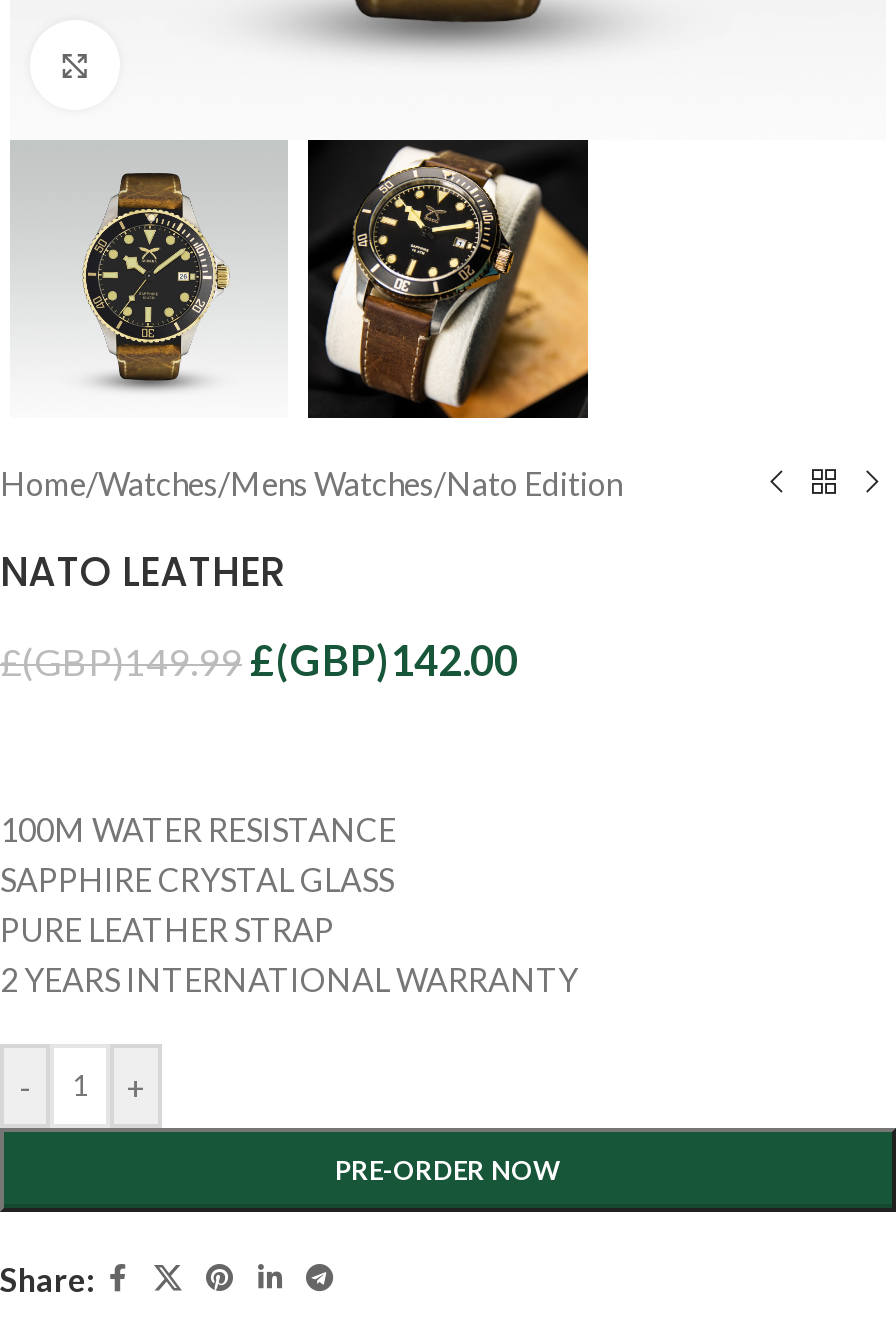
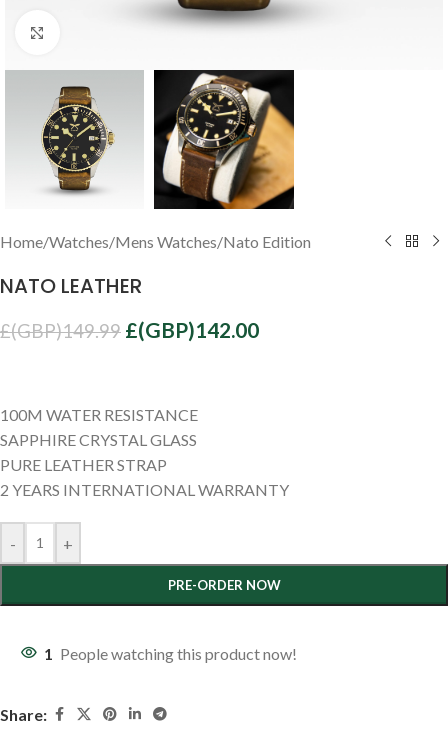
+ 1 People watching this product now!
